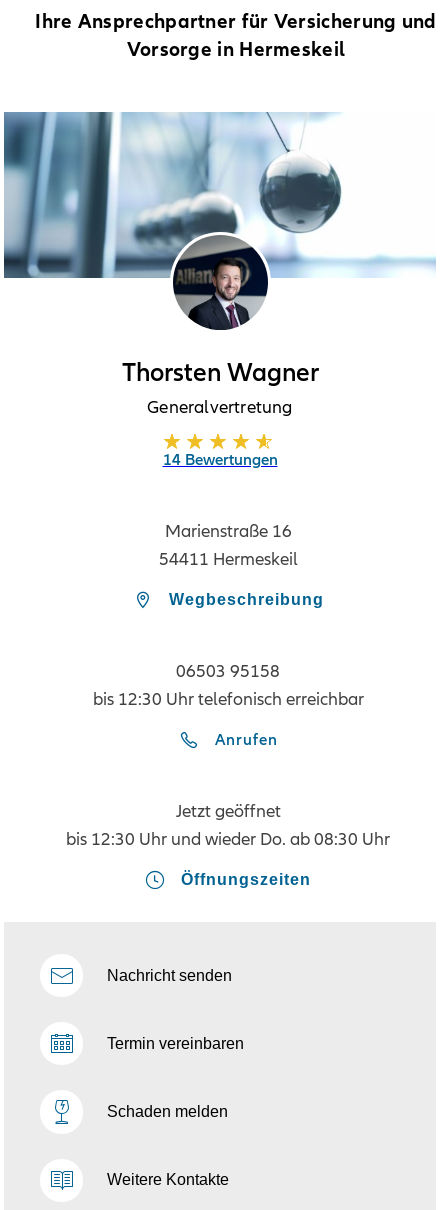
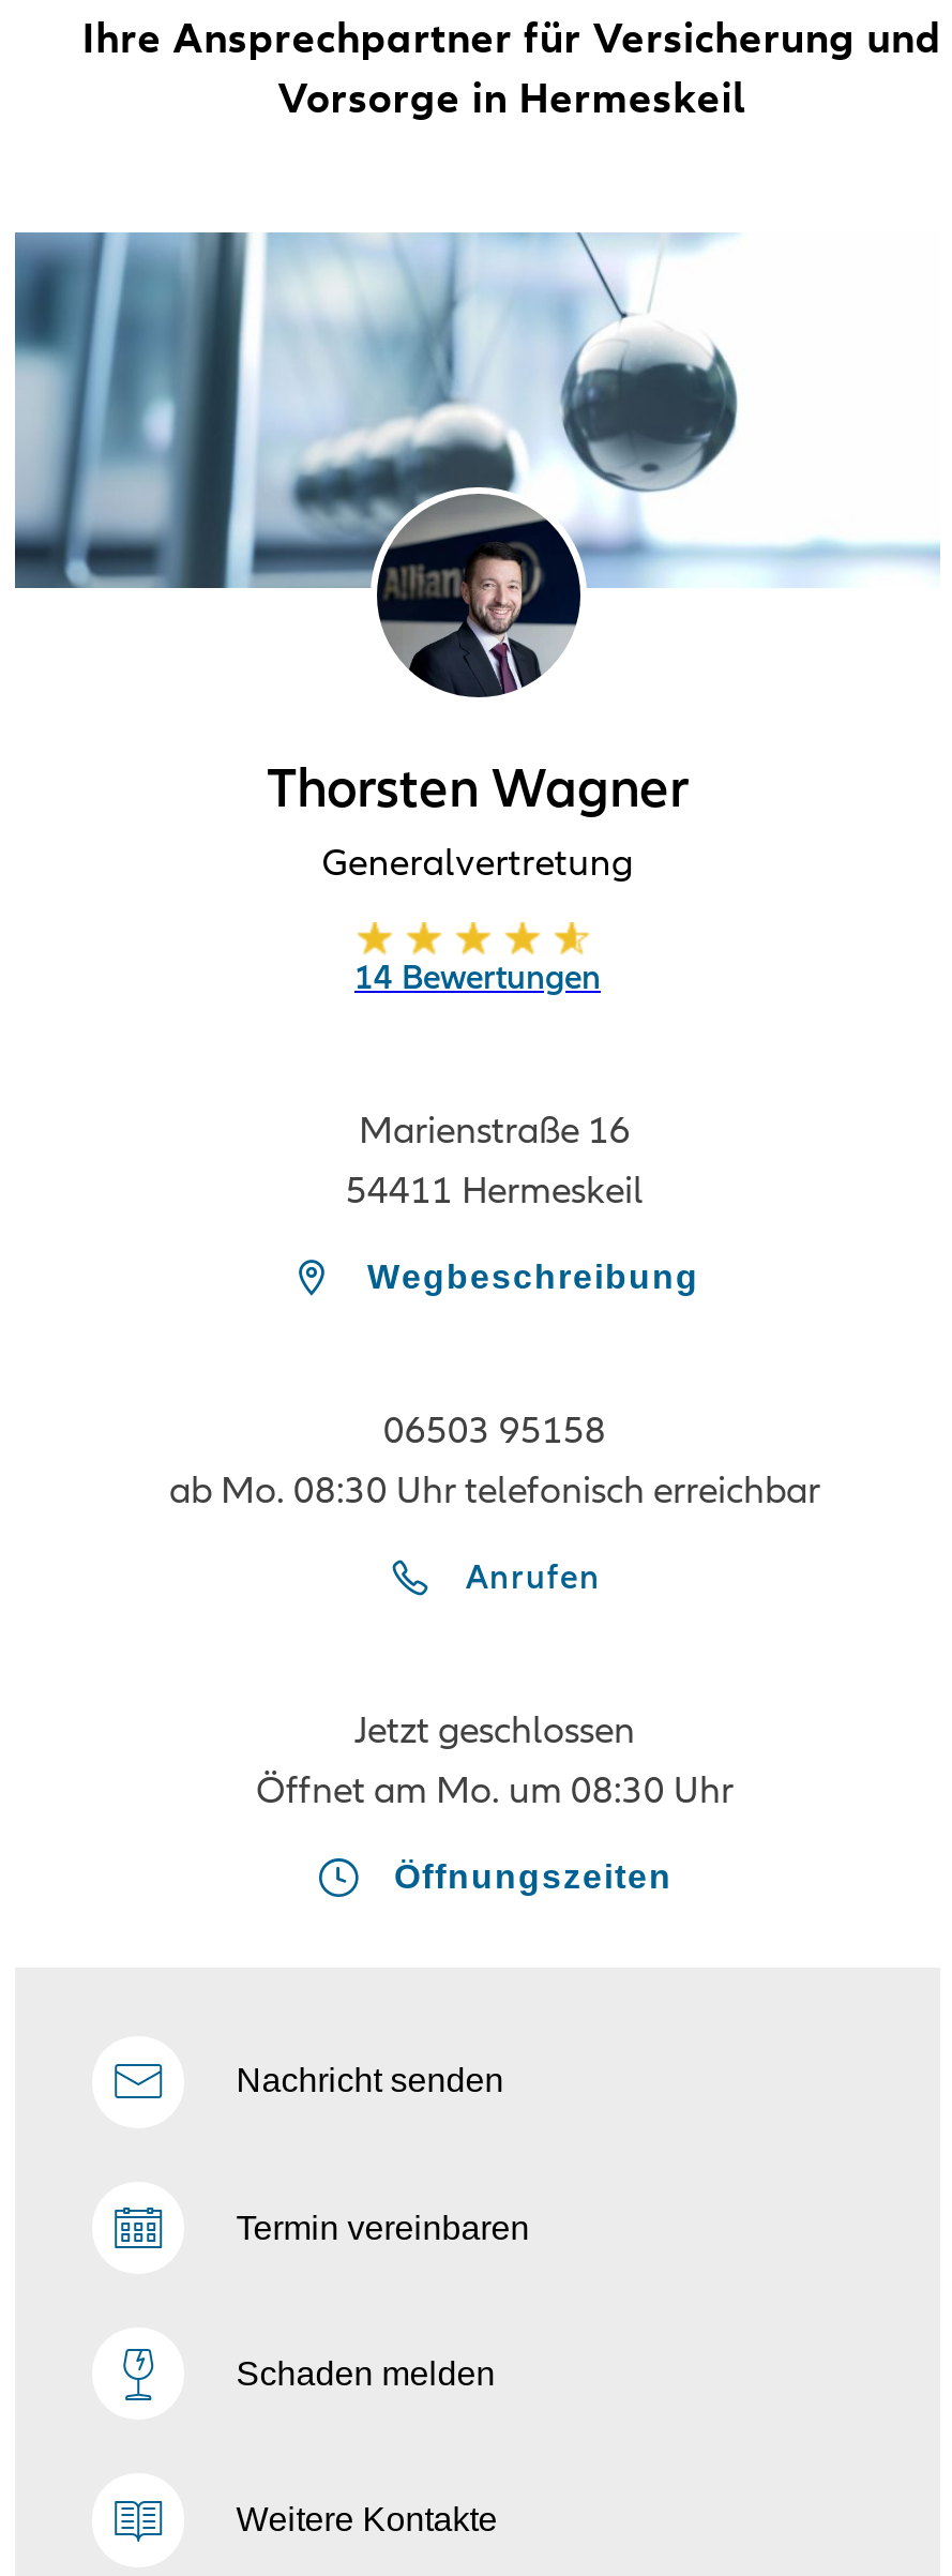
- bis 12:30 Uhr telefonisch erreichbar
+ ab Mo. 08:30 Uhr telefonisch erreichbar

- Jetzt geöffnet
- bis 12:30 Uhr und wieder Do. ab 08:30 Uhr
+ Jetzt geschlossen
+ Öffnet am Mo. um 08:30 Uhr
